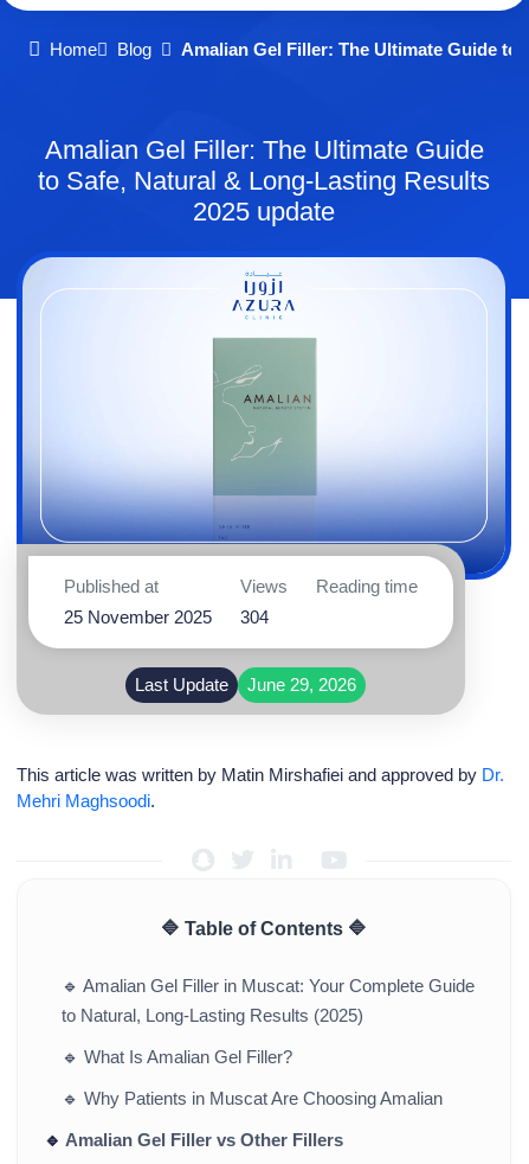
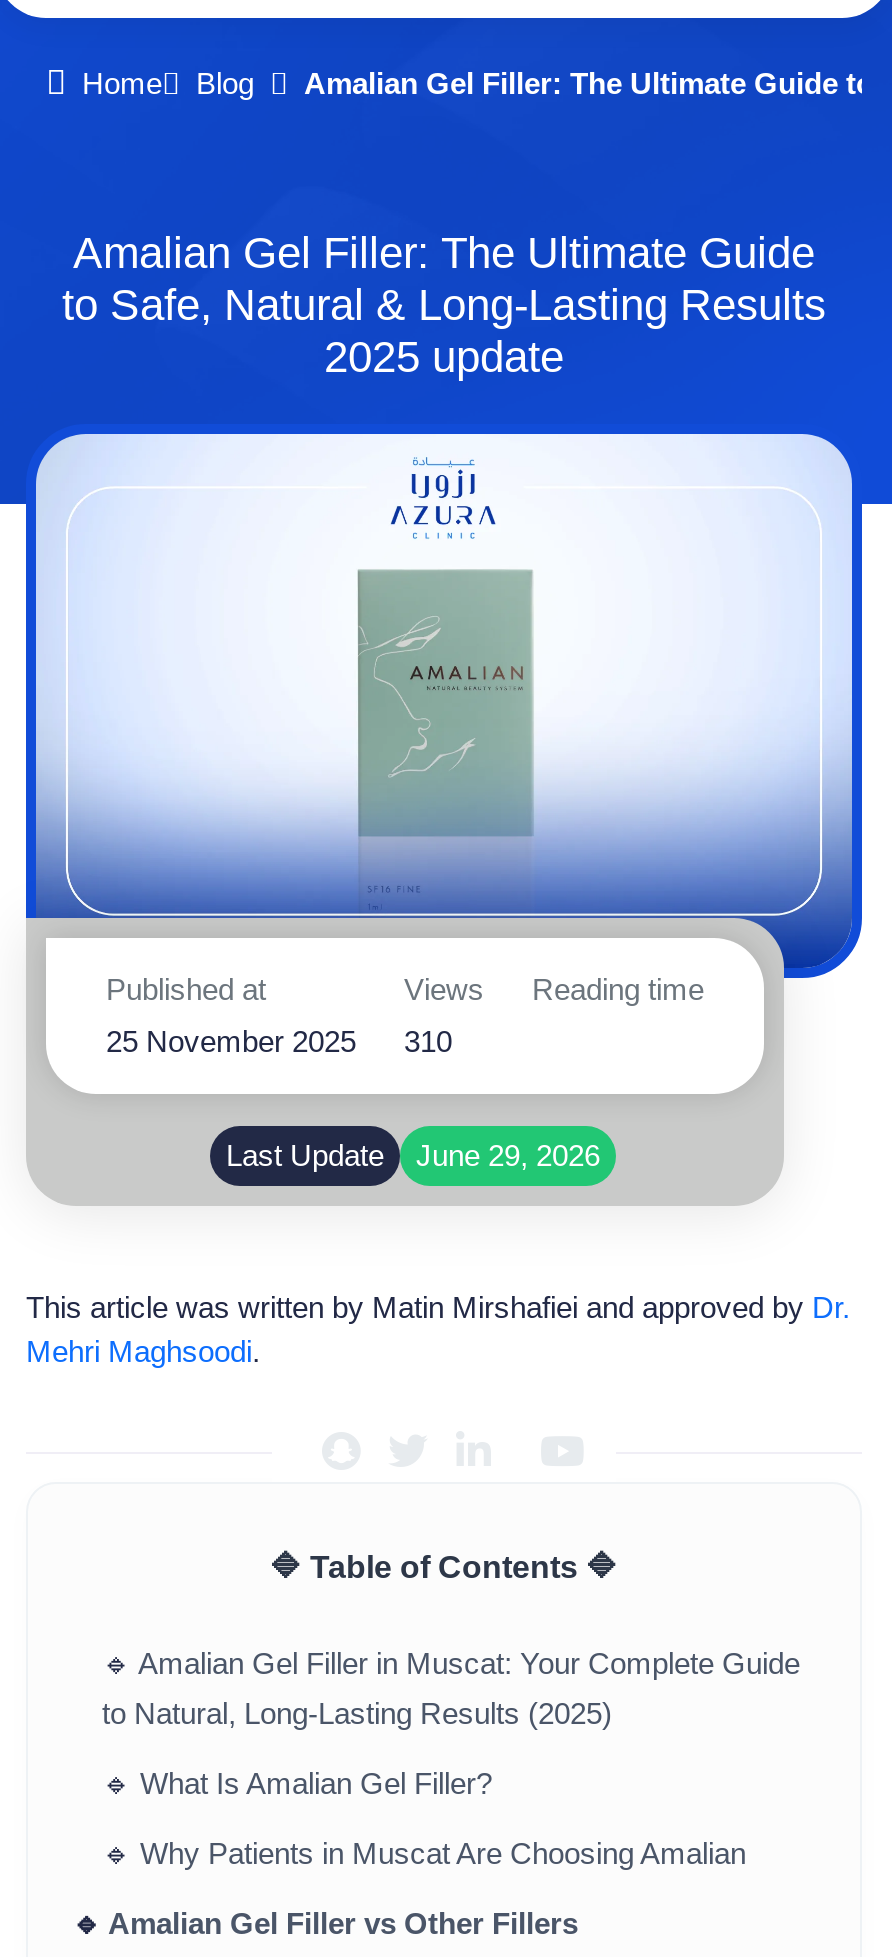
- 25 November 2025 304
+ 25 November 2025 310
